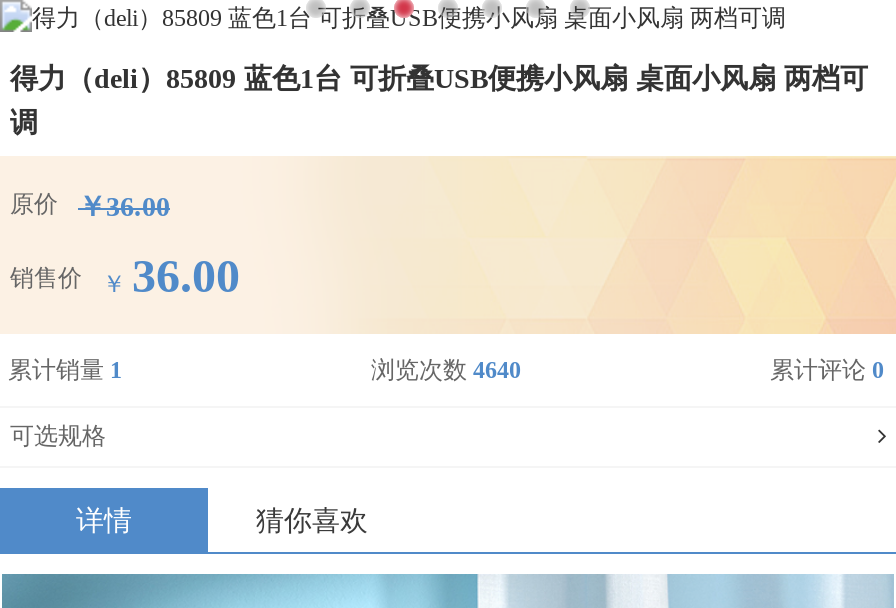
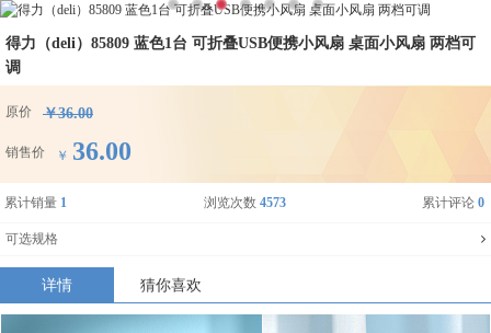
- 浏览次数 4640
+ 浏览次数 4573
